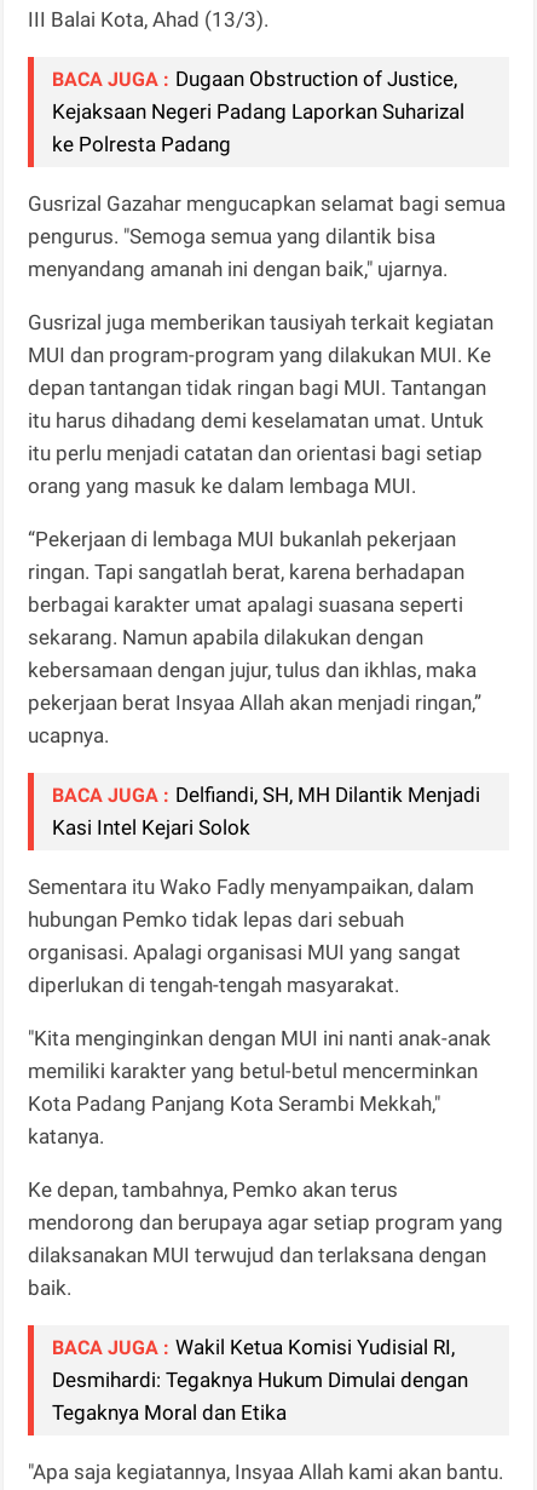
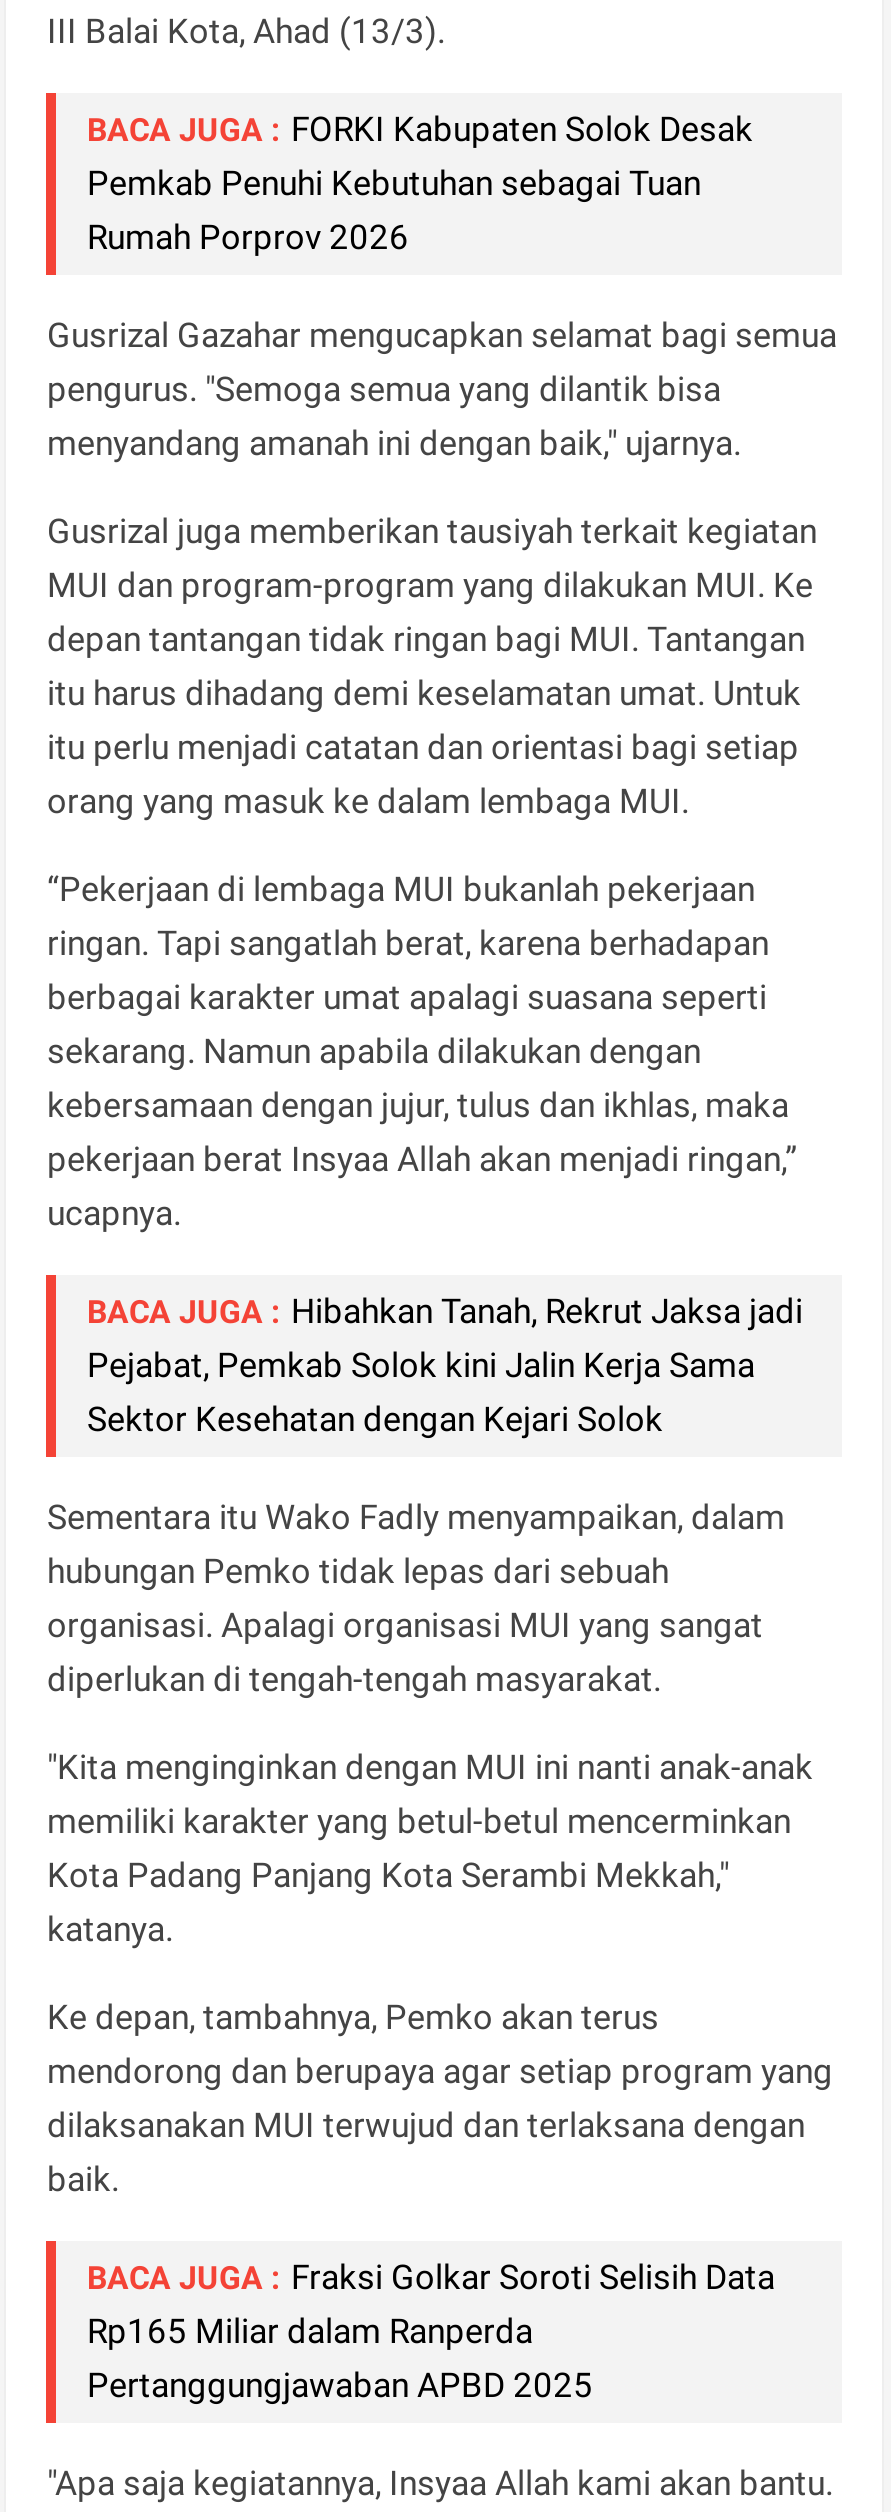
- BACA JUGA : Dugaan Obstruction of Justice,
- Kejaksaan Negeri Padang Laporkan Suharizal
- ke Polresta Padang
+ BACA JUGA : FORKI Kabupaten Solok Desak
+ Pemkab Penuhi Kebutuhan sebagai Tuan
+ Rumah Porprov 2026

- BACA JUGA : Delfiandi, SH, MH Dilantik Menjadi
- Kasi Intel Kejari Solok
+ BACA JUGA : Hibahkan Tanah, Rekrut Jaksa jadi
+ Pejabat, Pemkab Solok kini Jalin Kerja Sama
+ Sektor Kesehatan dengan Kejari Solok

- BACA JUGA : Wakil Ketua Komisi Yudisial RI,
- Desmihardi: Tegaknya Hukum Dimulai dengan
- Tegaknya Moral dan Etika
+ BACA JUGA : Fraksi Golkar Soroti Selisih Data
+ Rp165 Miliar dalam Ranperda
+ Pertanggungjawaban APBD 2025
